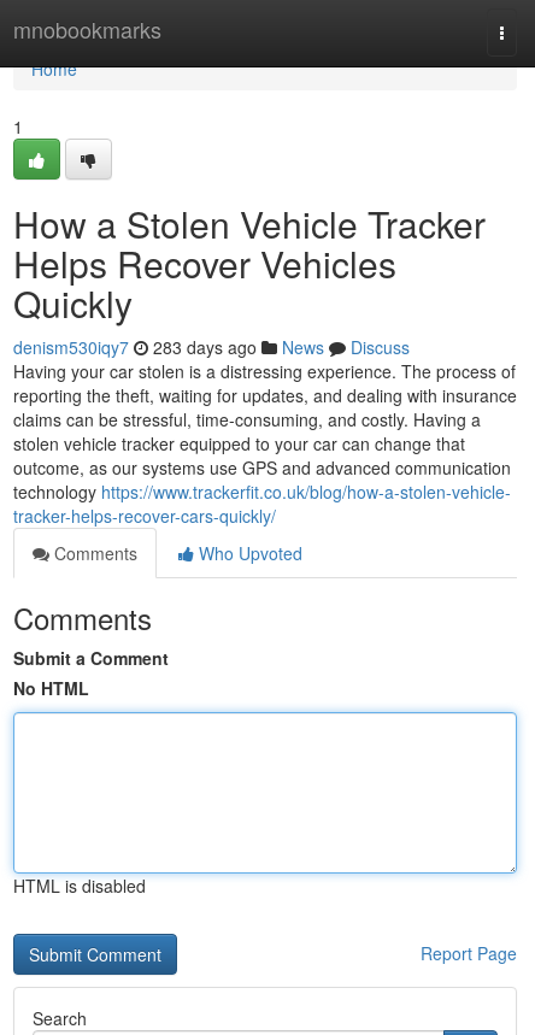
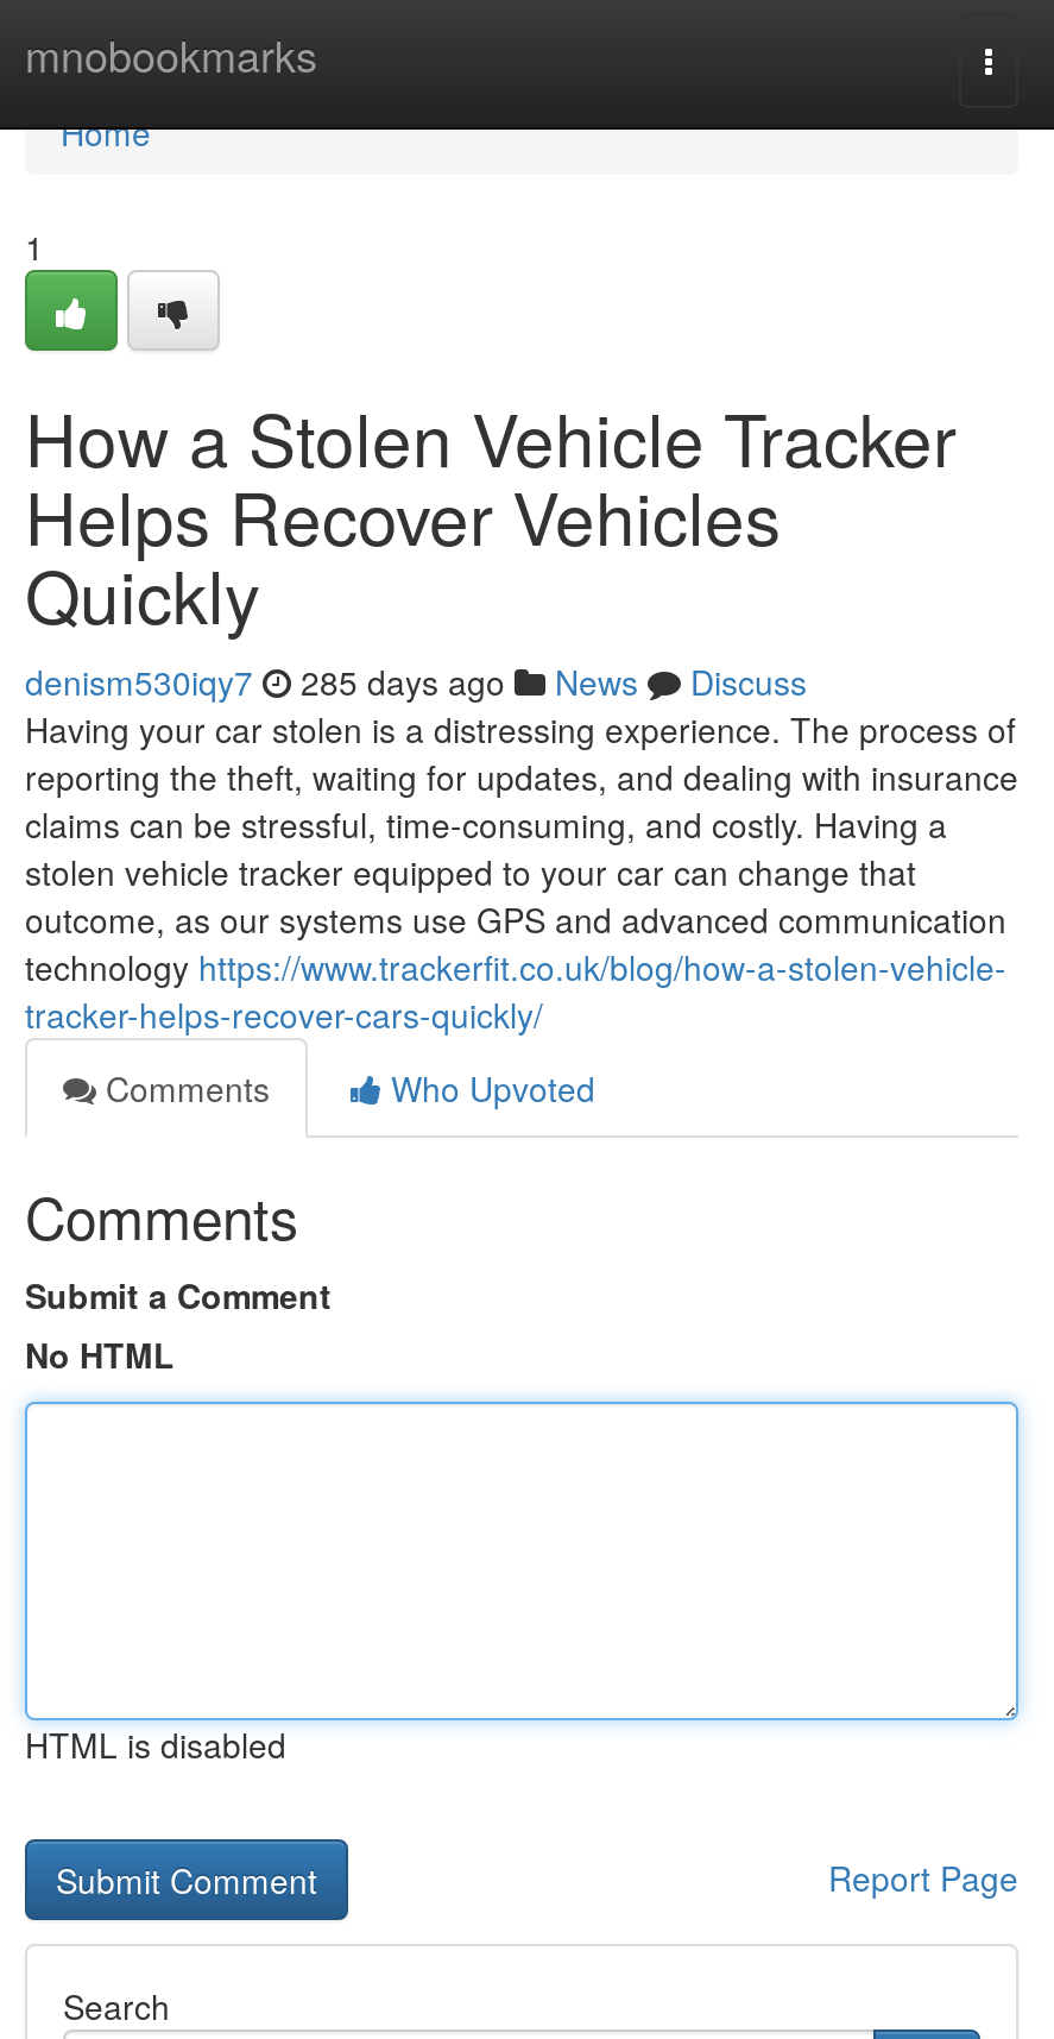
- denism530iqy7 283 days ago News Discuss
+ denism530iqy7 285 days ago News Discuss
